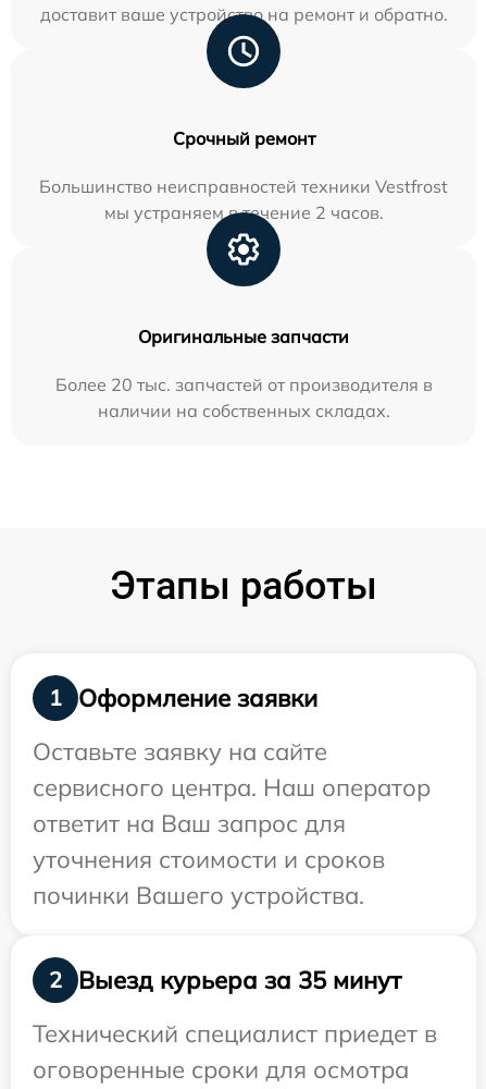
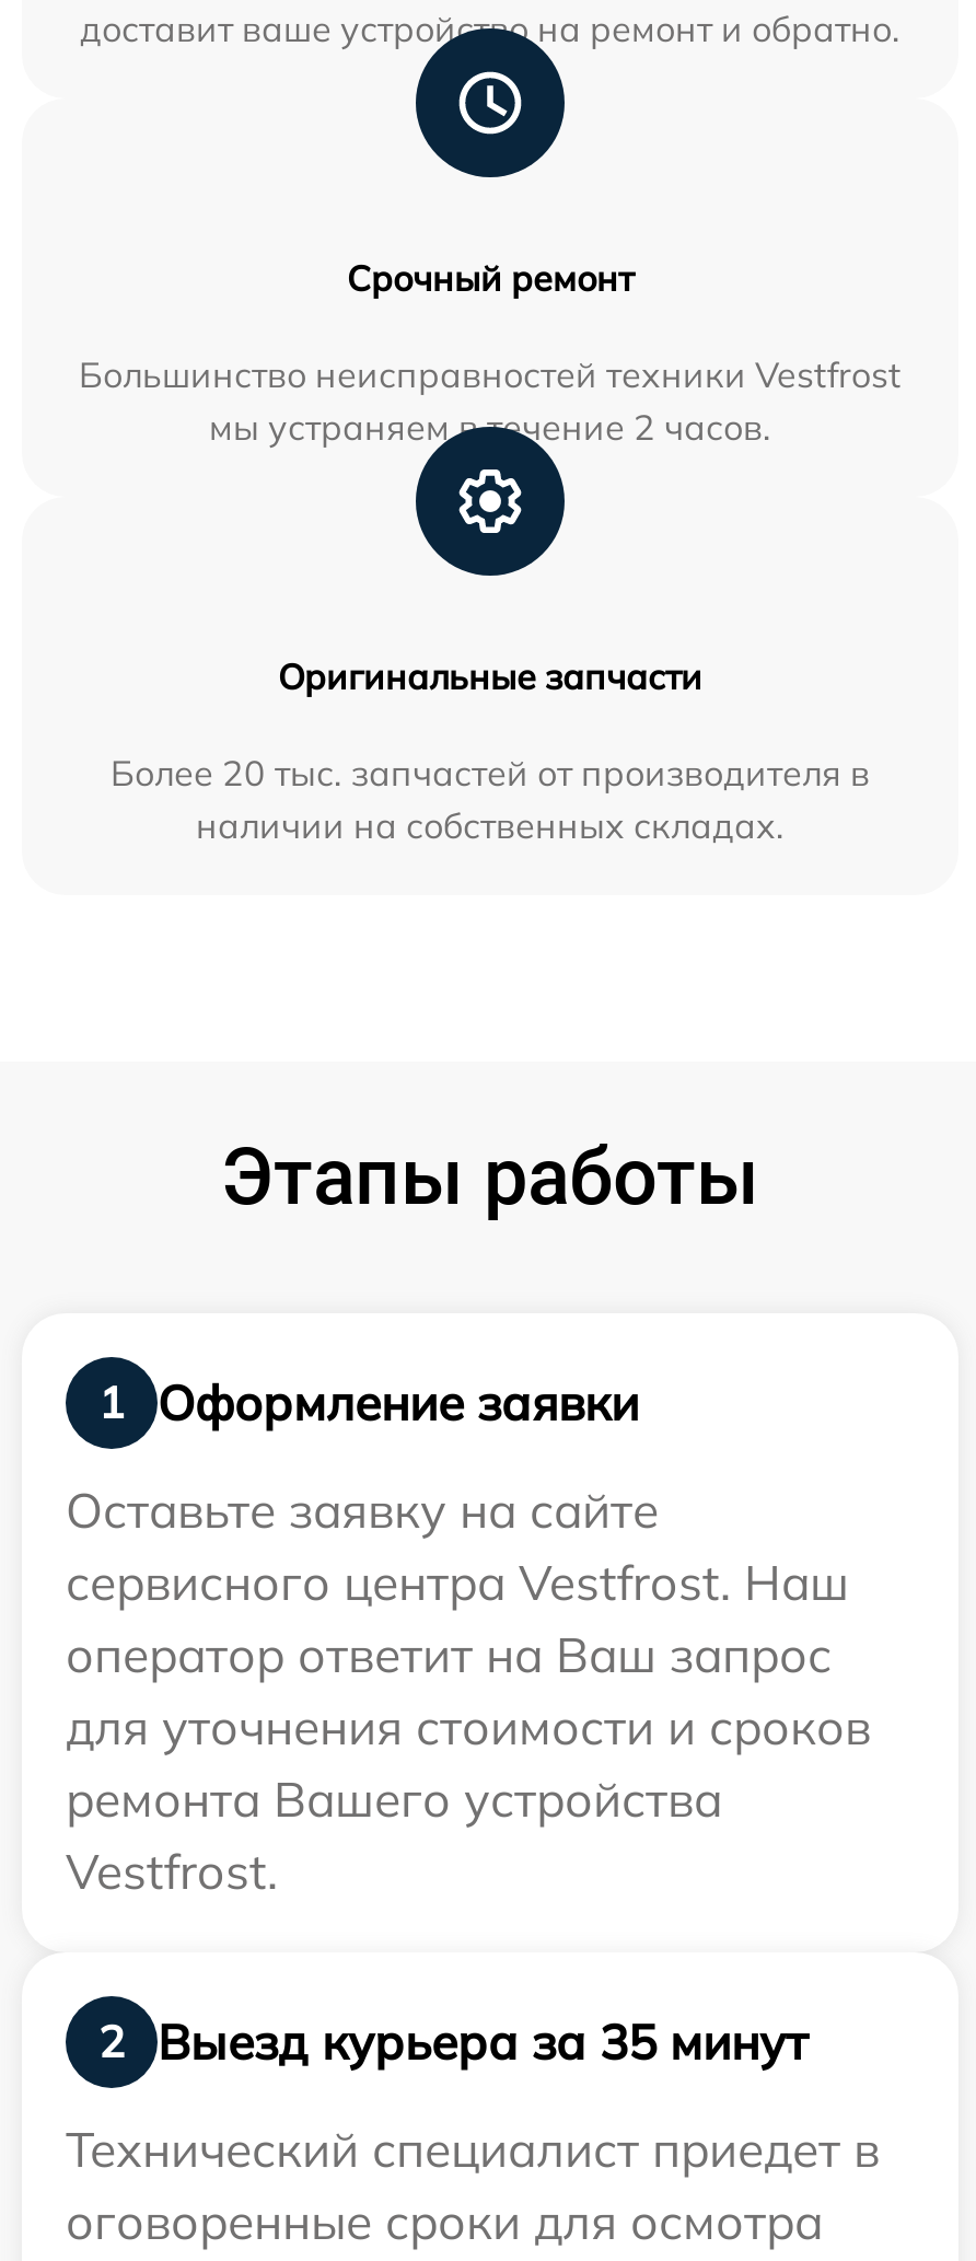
- сервисного центра. Наш оператор
- ответит на Ваш запрос для
- уточнения стоимости и сроков
- починки Вашего устройства.
+ сервисного центра Vestfrost. Наш
+ оператор ответит на Ваш запрос
+ для уточнения стоимости и сроков
+ ремонта Вашего устройства
+ Vestfrost.
